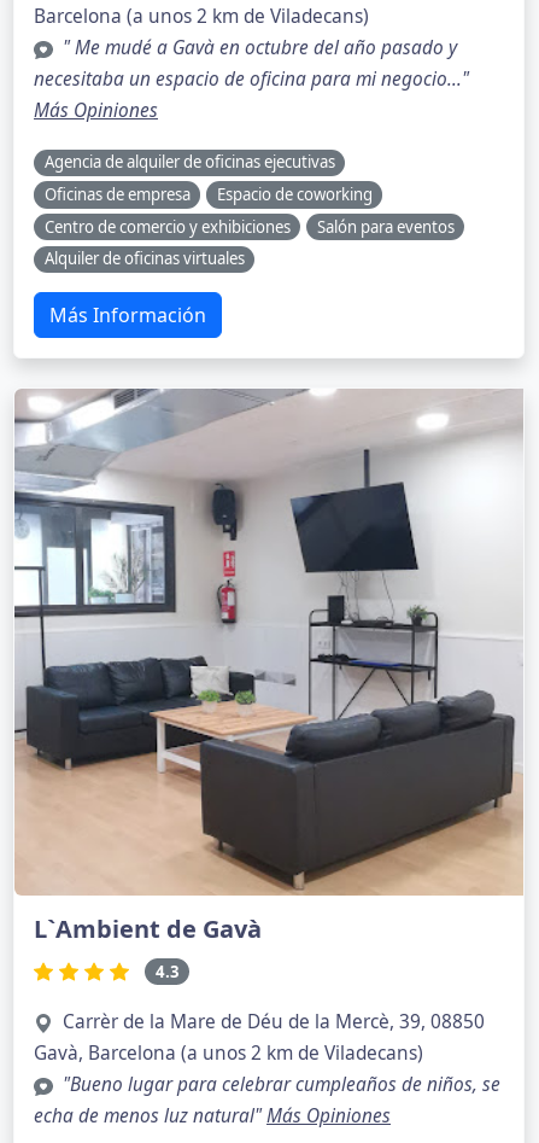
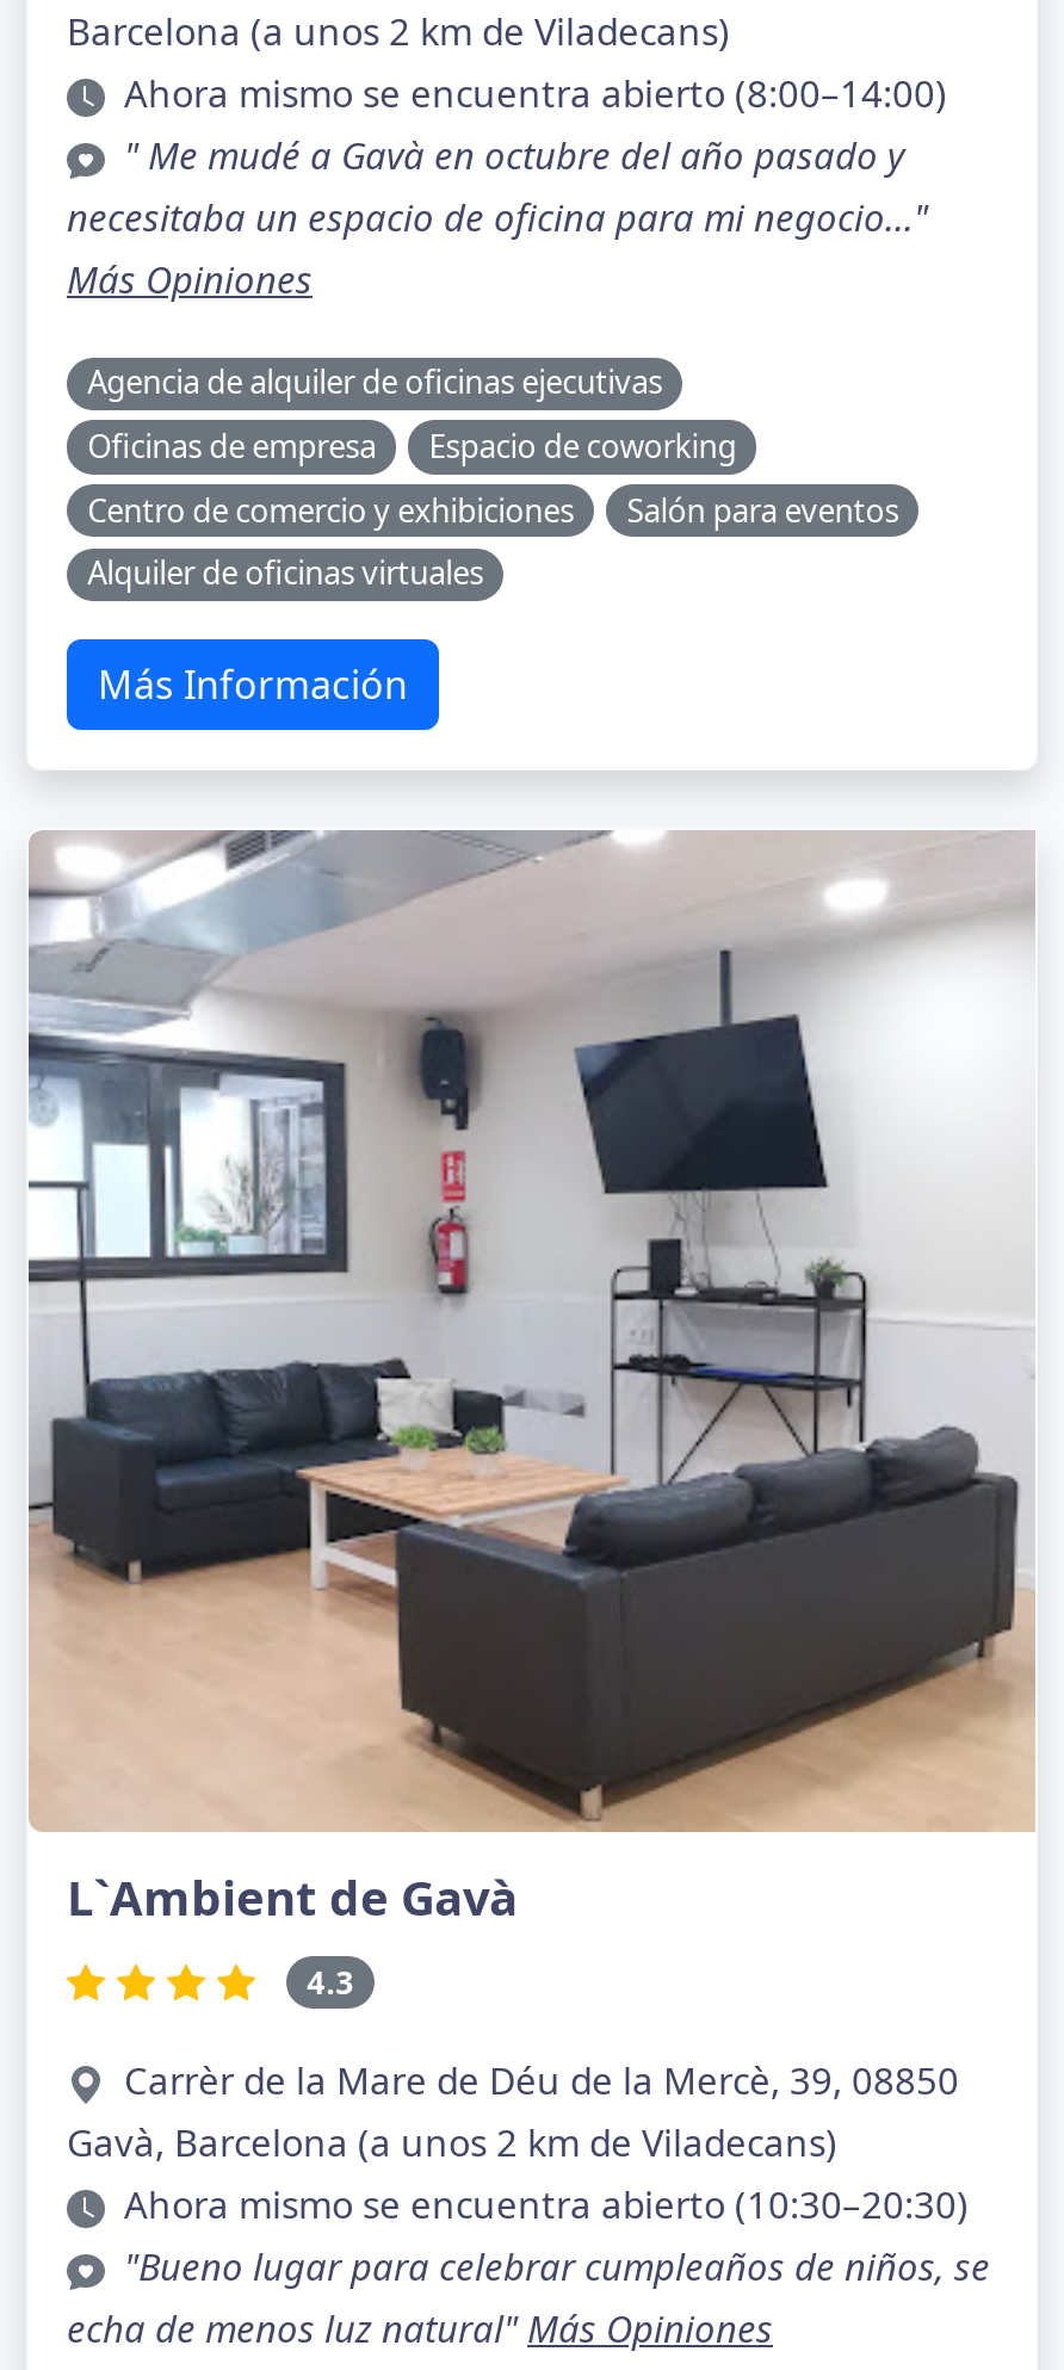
+ Ahora mismo se encuentra abierto (8:00–14:00)

+ Ahora mismo se encuentra abierto (10:30–20:30)
